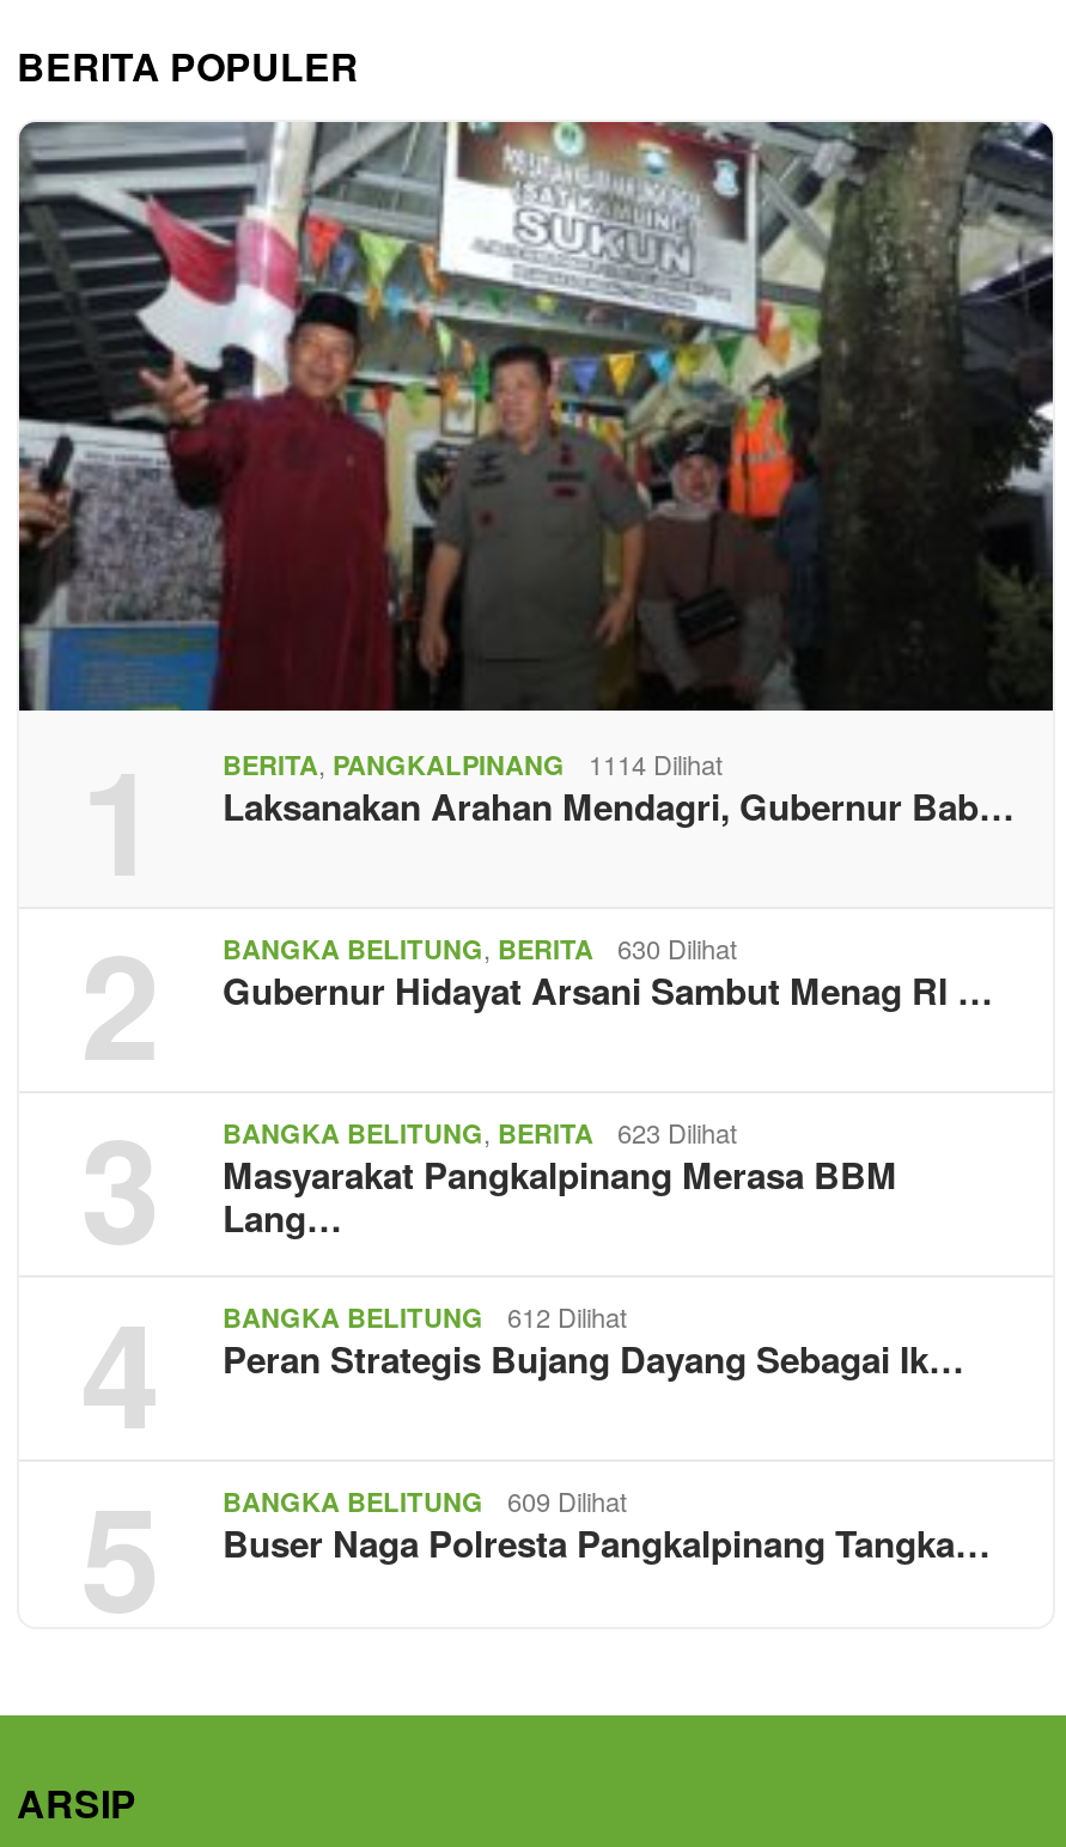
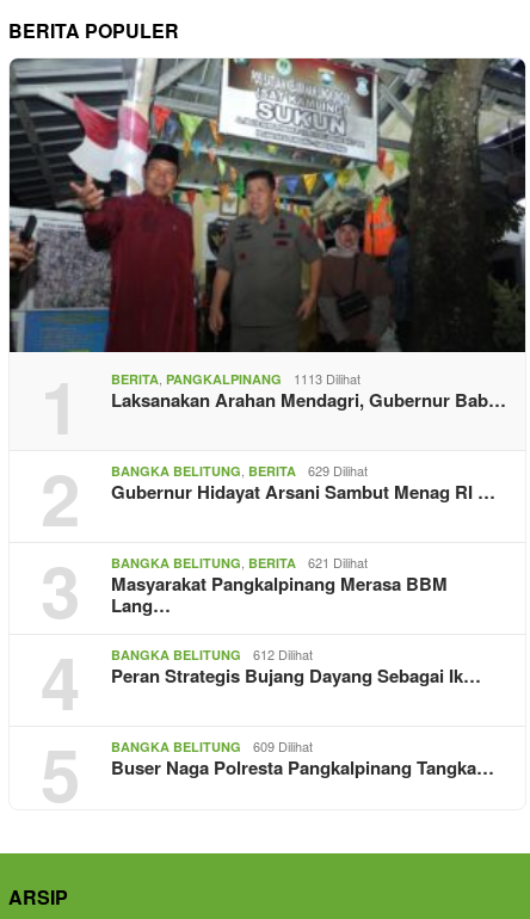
- 1114 Dilihat
+ 1113 Dilihat

- 630 Dilihat
+ 629 Dilihat

- 623 Dilihat
+ 621 Dilihat
